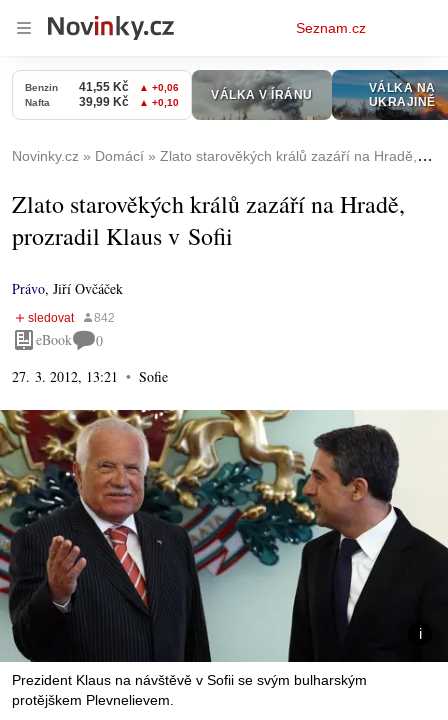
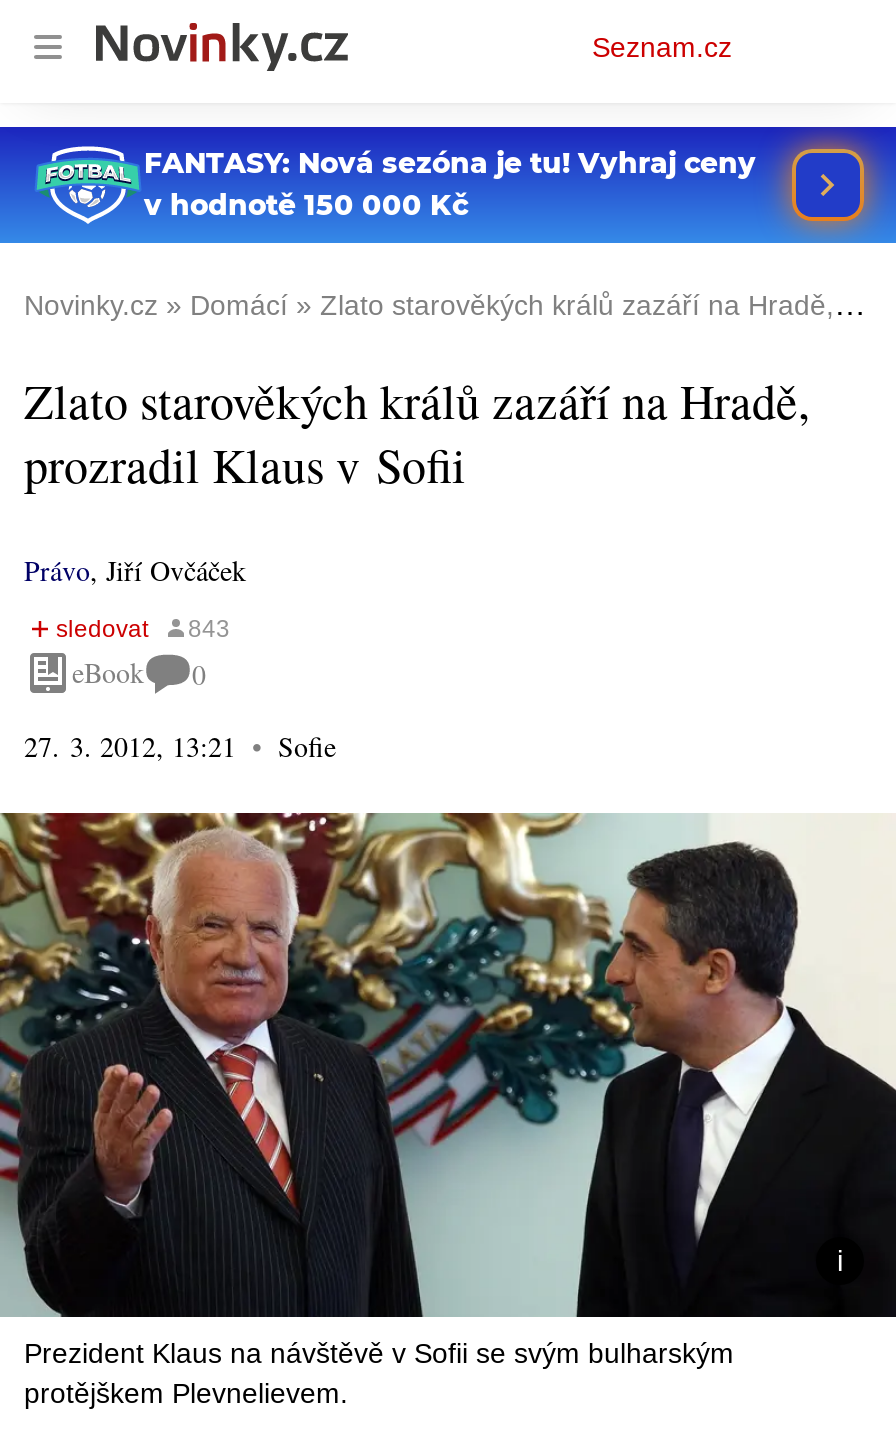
- [image]
+ [image]
